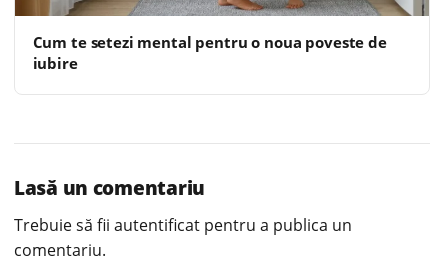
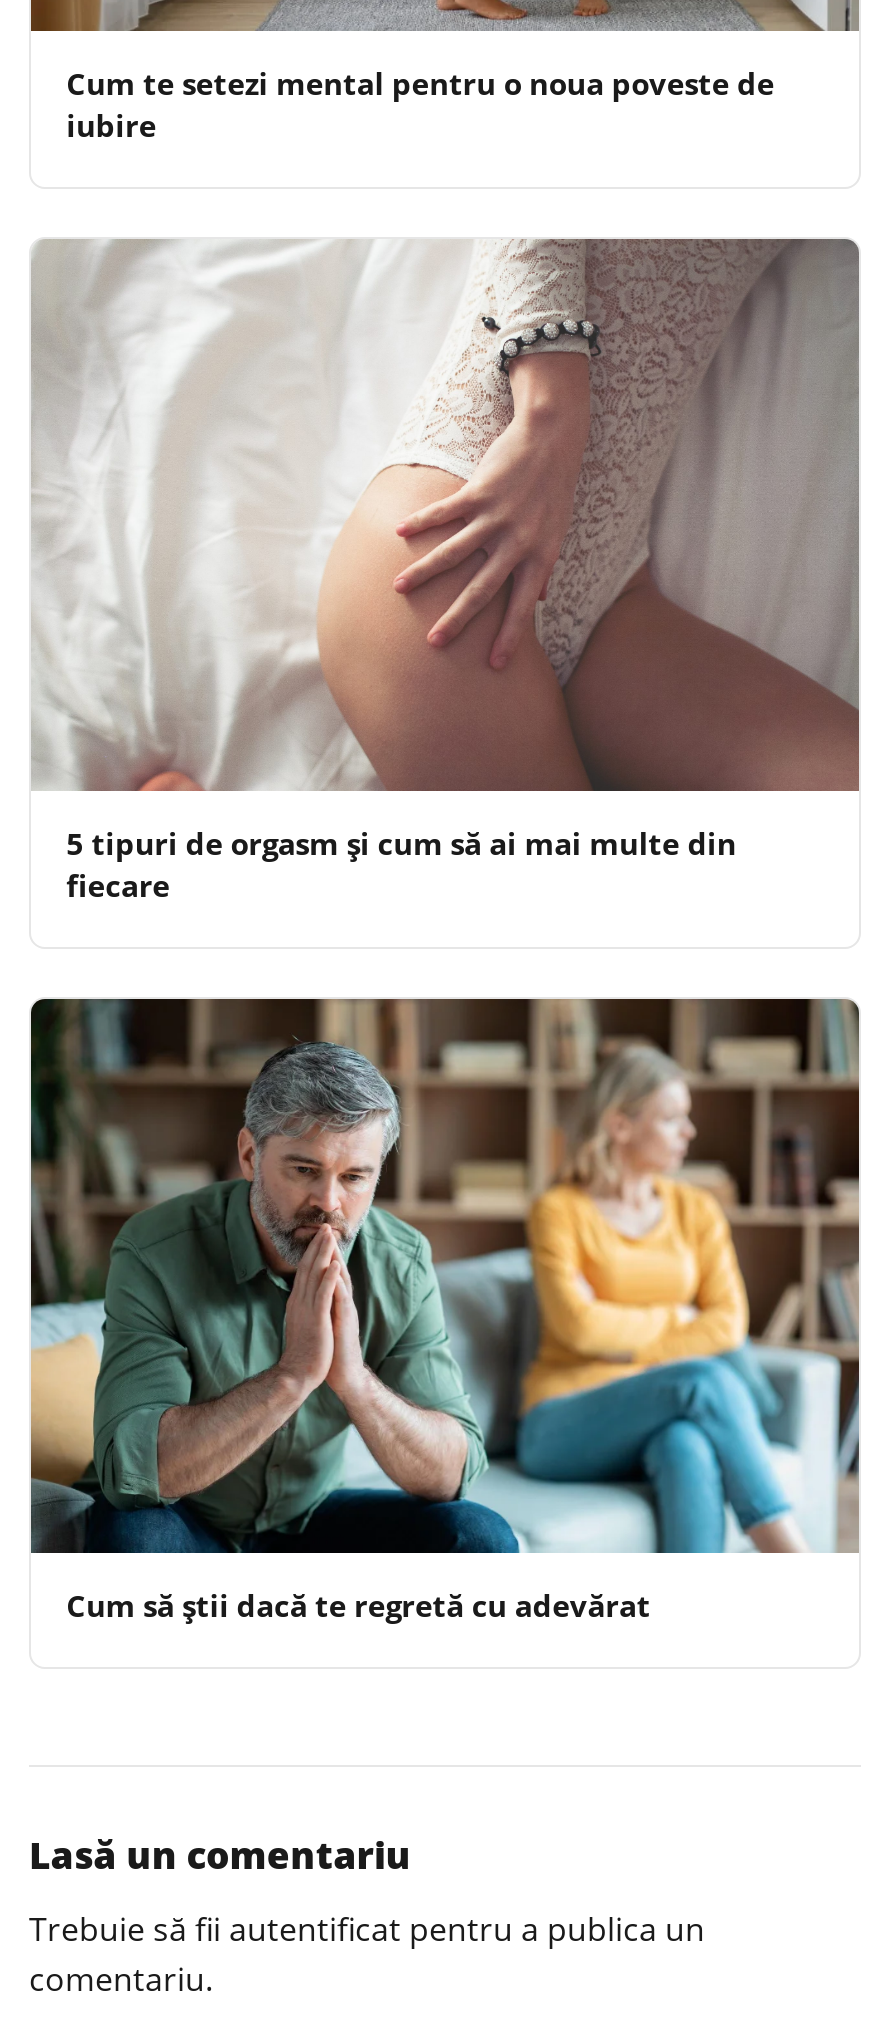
+ [image]
+ Cum să știi dacă te regretă cu adevărat

+ [image]
+ 5 tipuri de orgasm și cum să ai mai multe din
+ fiecare
